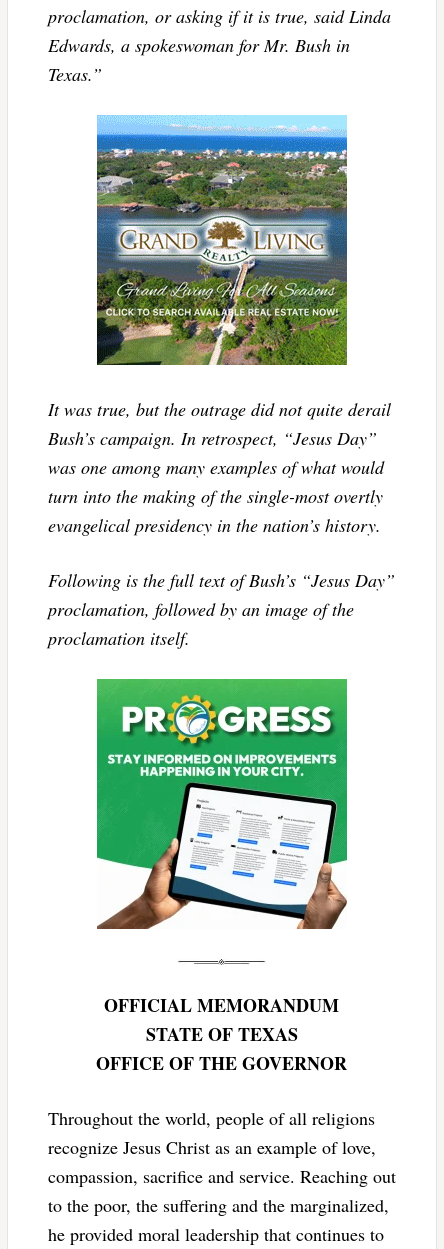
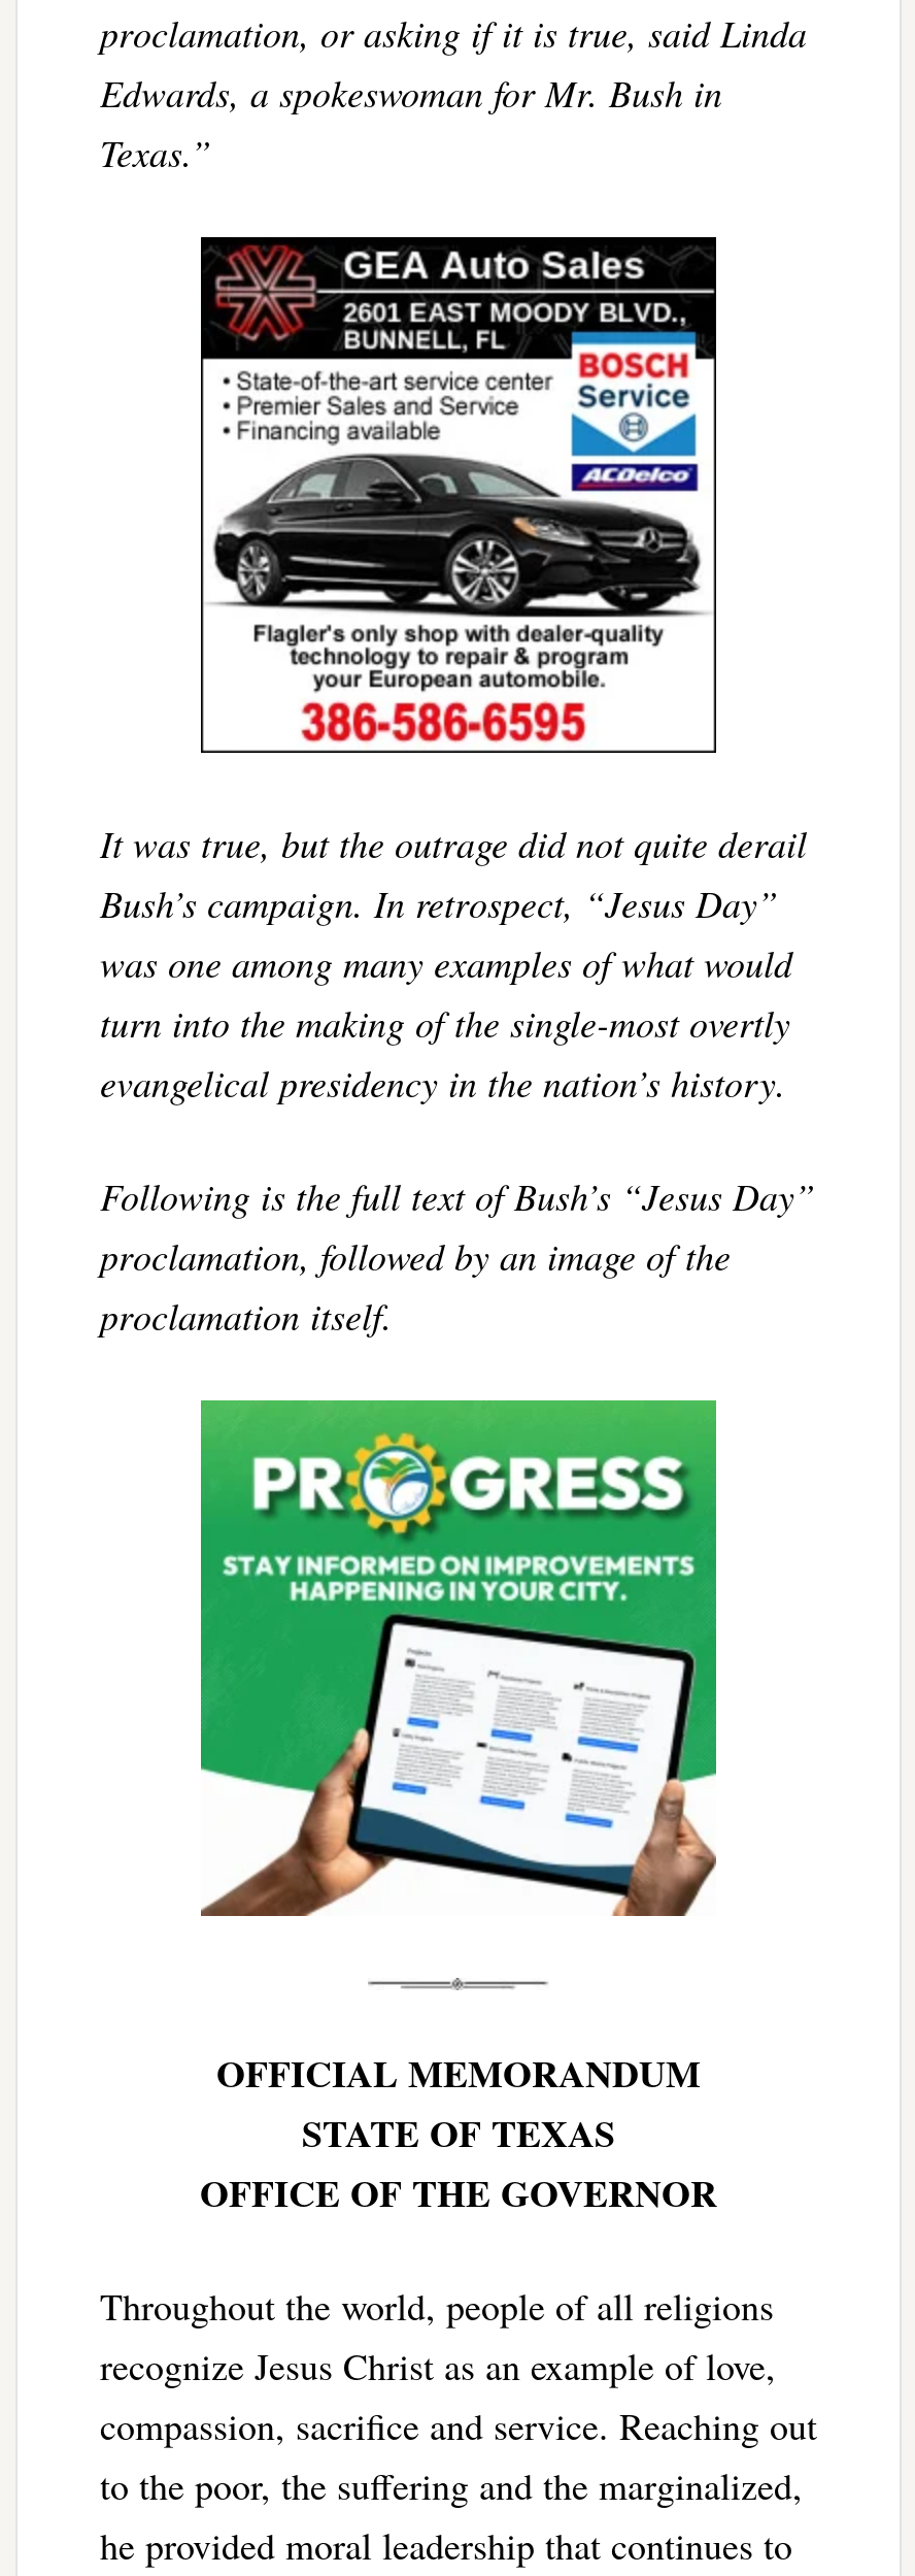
- [image]
+ [image]
